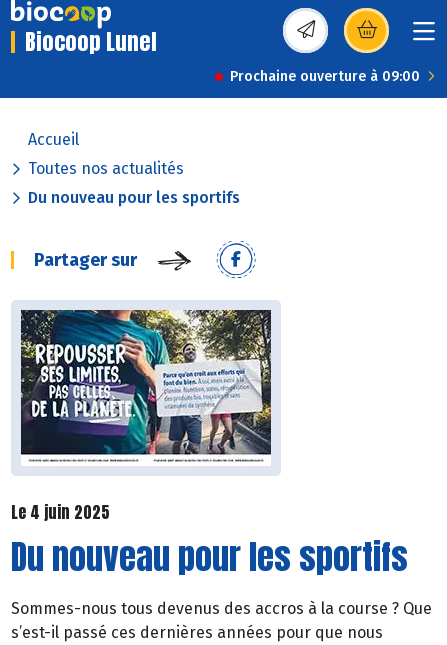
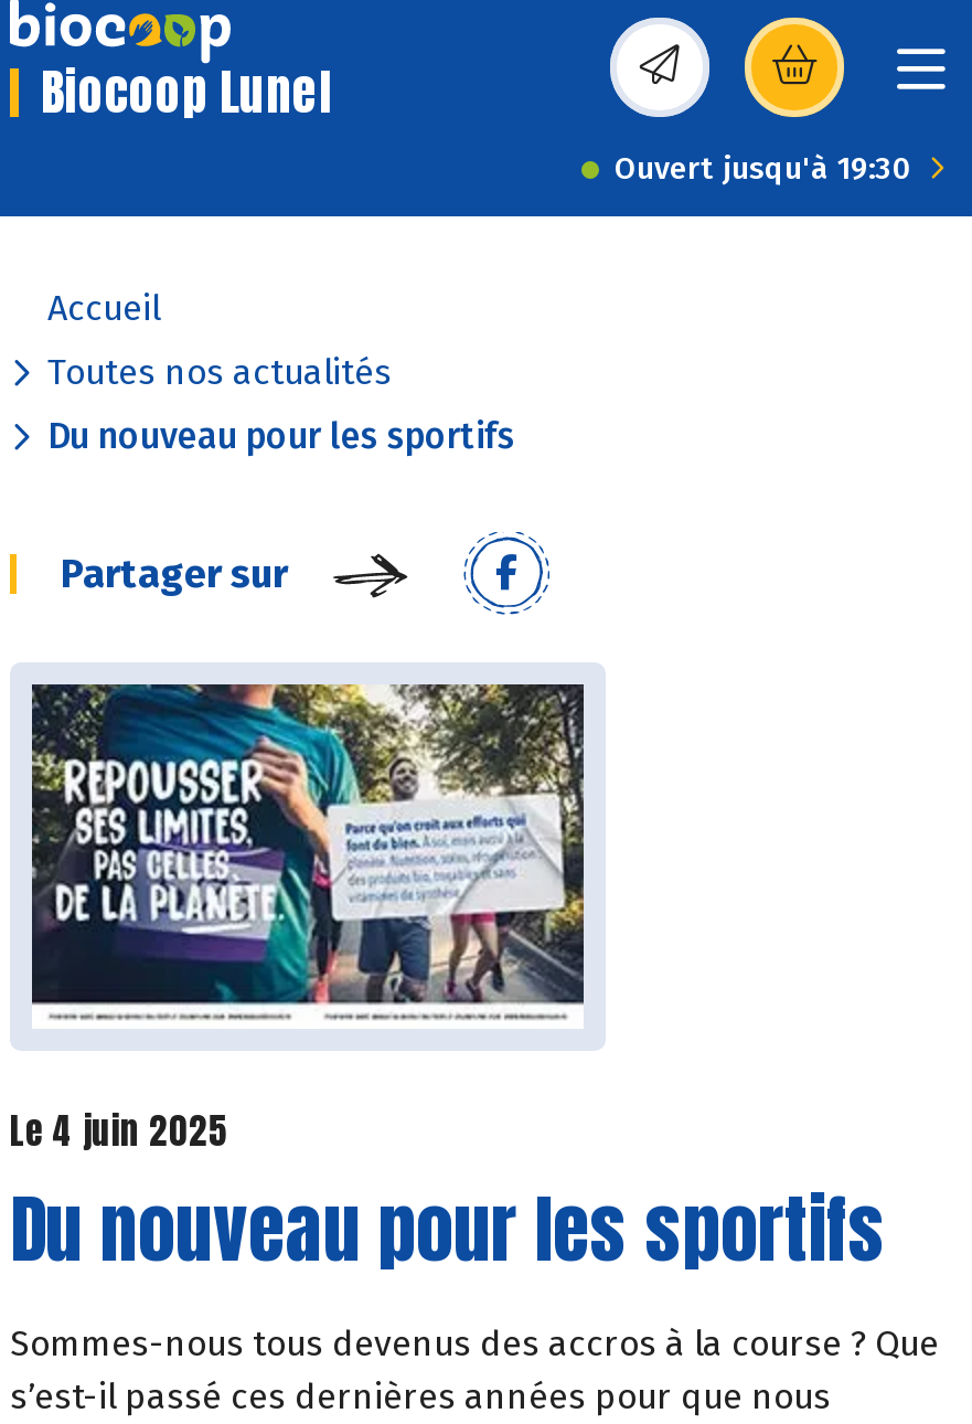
- Prochaine ouverture à 09:00
+ Ouvert jusqu'à 19:30
